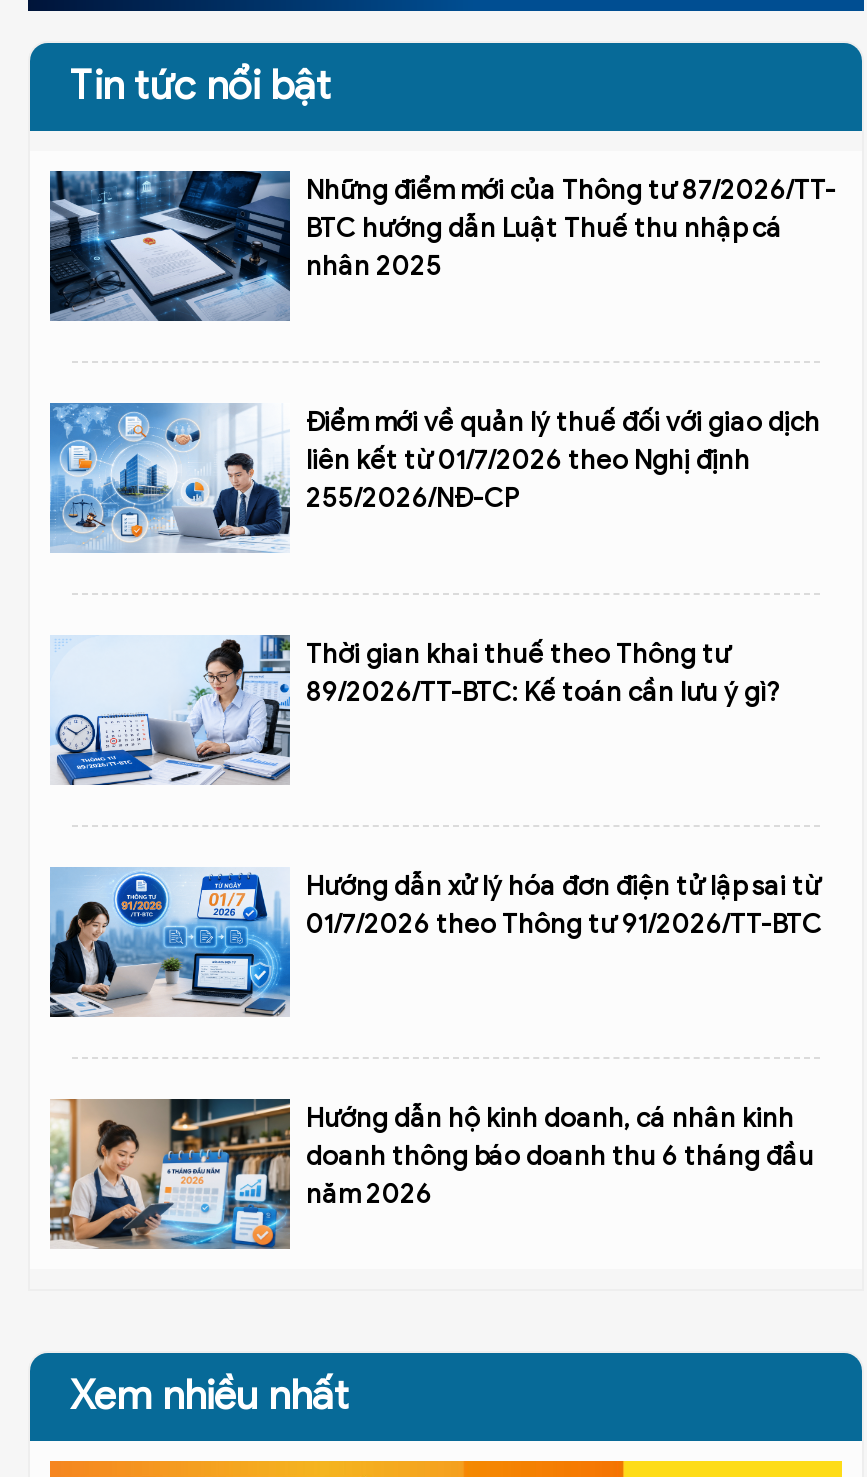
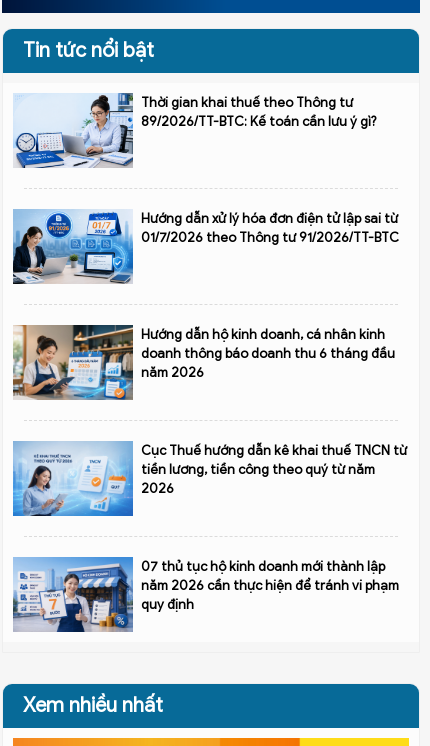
- [image]
- Những điểm mới của Thông tư 87/2026/TT-
- BTC hướng dẫn Luật Thuế thu nhập cá
- nhân 2025

- [image]
- Điểm mới về quản lý thuế đối với giao dịch
- liên kết từ 01/7/2026 theo Nghị định
- 255/2026/NĐ-CP

moved up: [image] | Thời gian khai thuế theo Thông tư | 89/2026/TT-BTC: Kế toán cần lưu ý gì? | Hướng dẫn xử lý hóa đơn điện tử lập sai từ | 01/7/2026 theo Thông tư 91/2026/TT-BTC | Hướng dẫn hộ kinh doanh, cá nhân kinh | doanh thông báo doanh thu 6 tháng đầu | năm 2026

+ [image]
+ Cục Thuế hướng dẫn kê khai thuế TNCN từ
+ tiền lương, tiền công theo quý từ năm
+ 2026

+ [image]
+ 07 thủ tục hộ kinh doanh mới thành lập
+ năm 2026 cần thực hiện để tránh vi phạm
+ quy định
